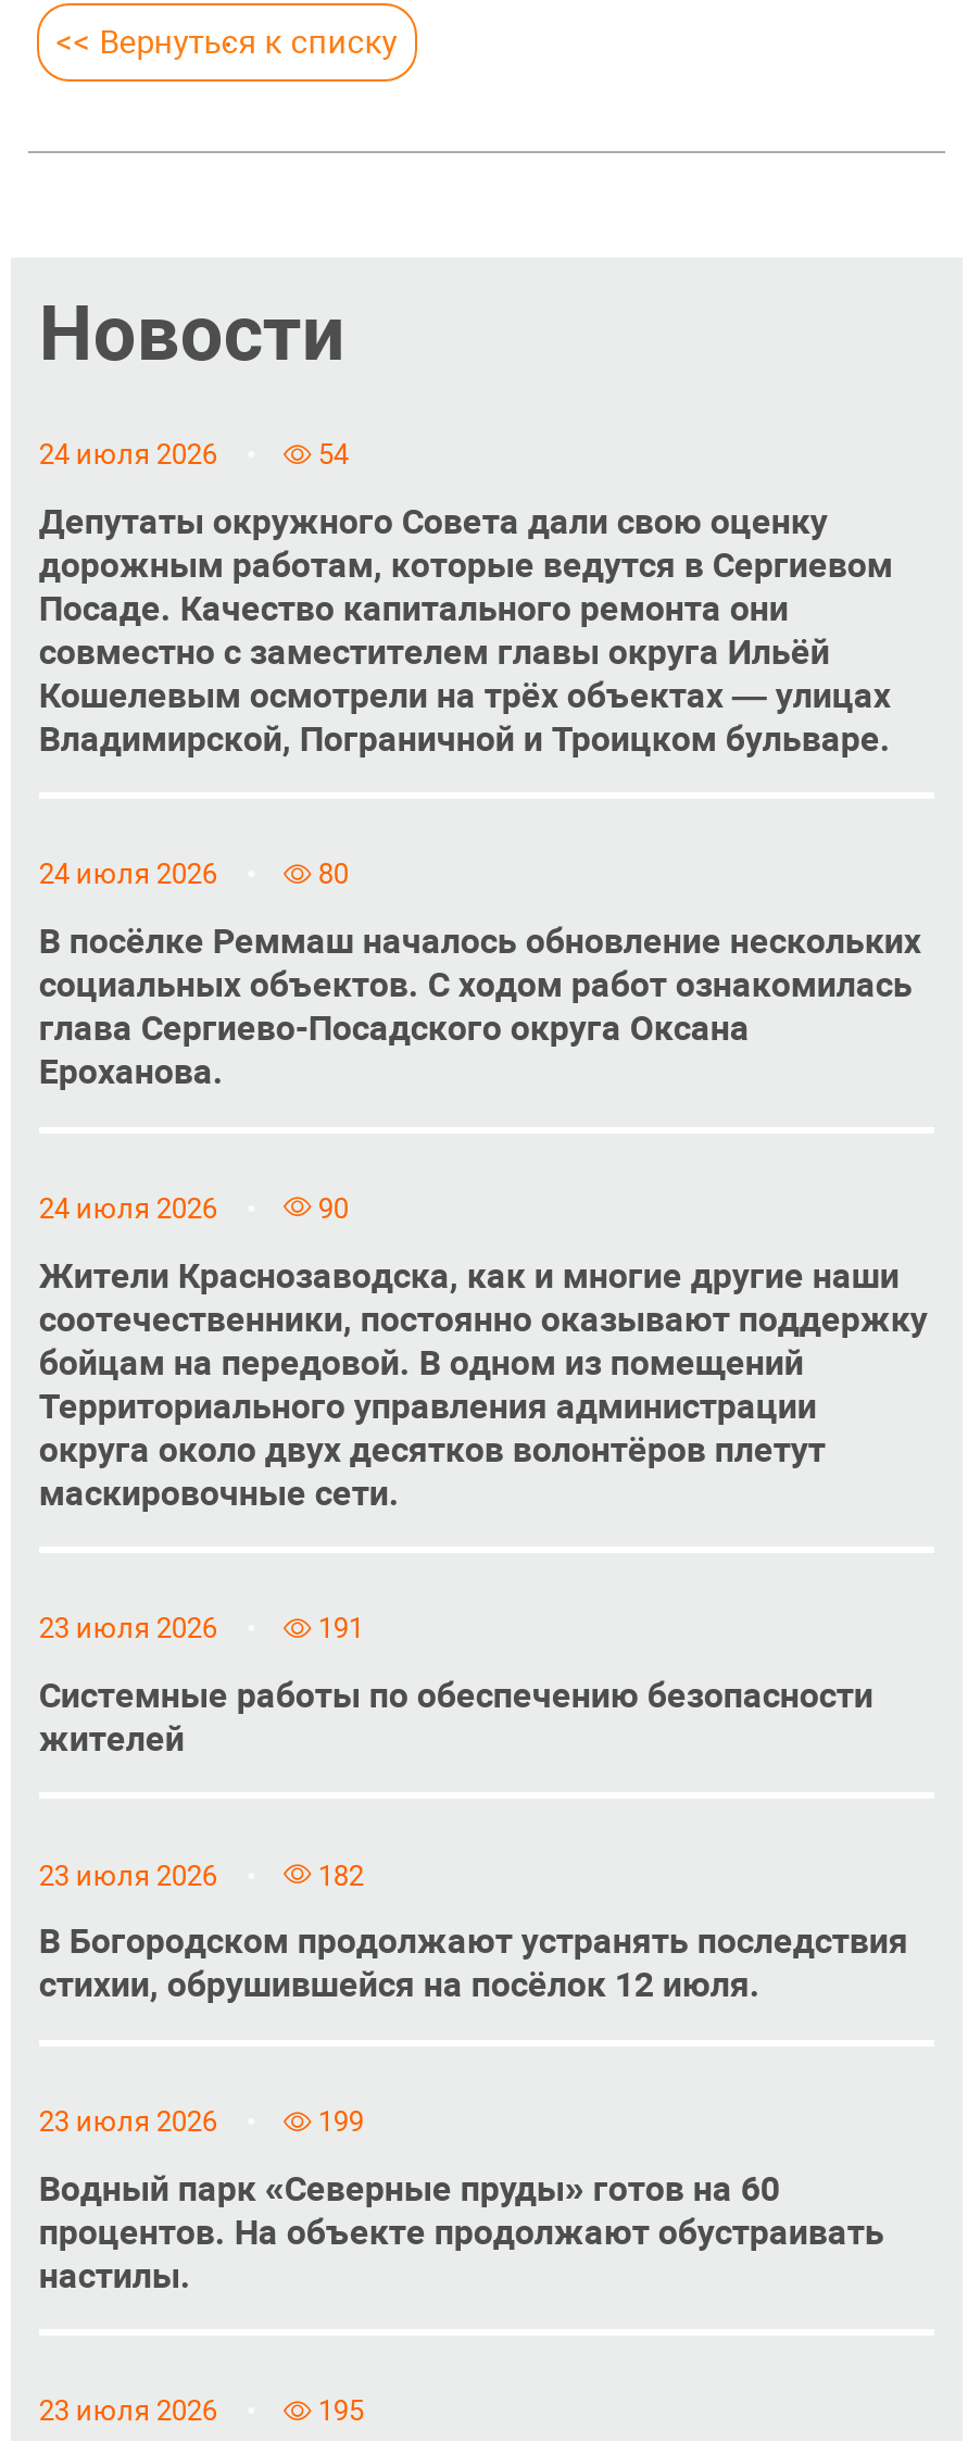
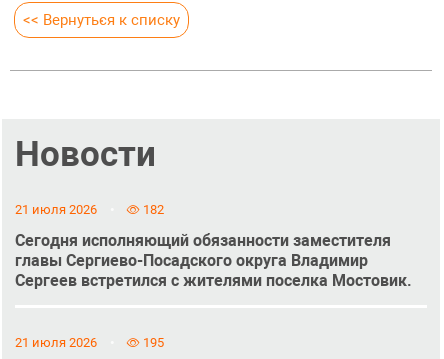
- 24 июля 2026
- 54
- Депутаты окружного Совета дали свою оценку
- дорожным работам, которые ведутся в Сергиевом
- Посаде. Качество капитального ремонта они
- совместно с заместителем главы округа Ильёй
- Кошелевым осмотрели на трёх объектах — улицах
- Владимирской, Пограничной и Троицком бульваре.
- 24 июля 2026
- 80
- В посёлке Реммаш началось обновление нескольких
- социальных объектов. С ходом работ ознакомилась
- глава Сергиево-Посадского округа Оксана
- Ероханова.
- 24 июля 2026
- 90
- Жители Краснозаводска, как и многие другие наши
- соотечественники, постоянно оказывают поддержку
- бойцам на передовой. В одном из помещений
- Территориального управления администрации
- округа около двух десятков волонтёров плетут
- маскировочные сети.
- 23 июля 2026
- 191
- Системные работы по обеспечению безопасности
- жителей
- 23 июля 2026
+ 21 июля 2026

- В Богородском продолжают устранять последствия
- стихии, обрушившейся на посёлок 12 июля.
- 23 июля 2026
- 199
- Водный парк «Северные пруды» готов на 60
- процентов. На объекте продолжают обустраивать
- настилы.
- 23 июля 2026
+ Сегодня исполняющий обязанности заместителя
+ главы Сергиево-Посадского округа Владимир
+ Сергеев встретился с жителями поселка Мостовик.
+ 21 июля 2026
